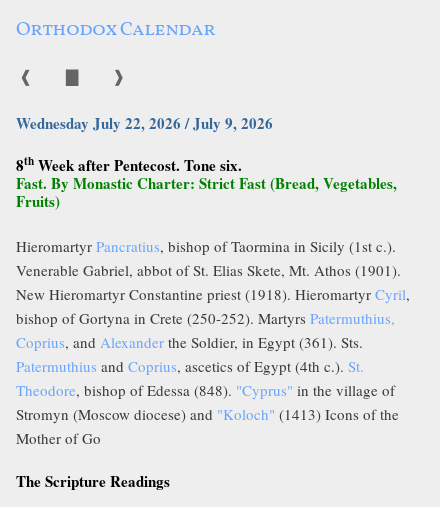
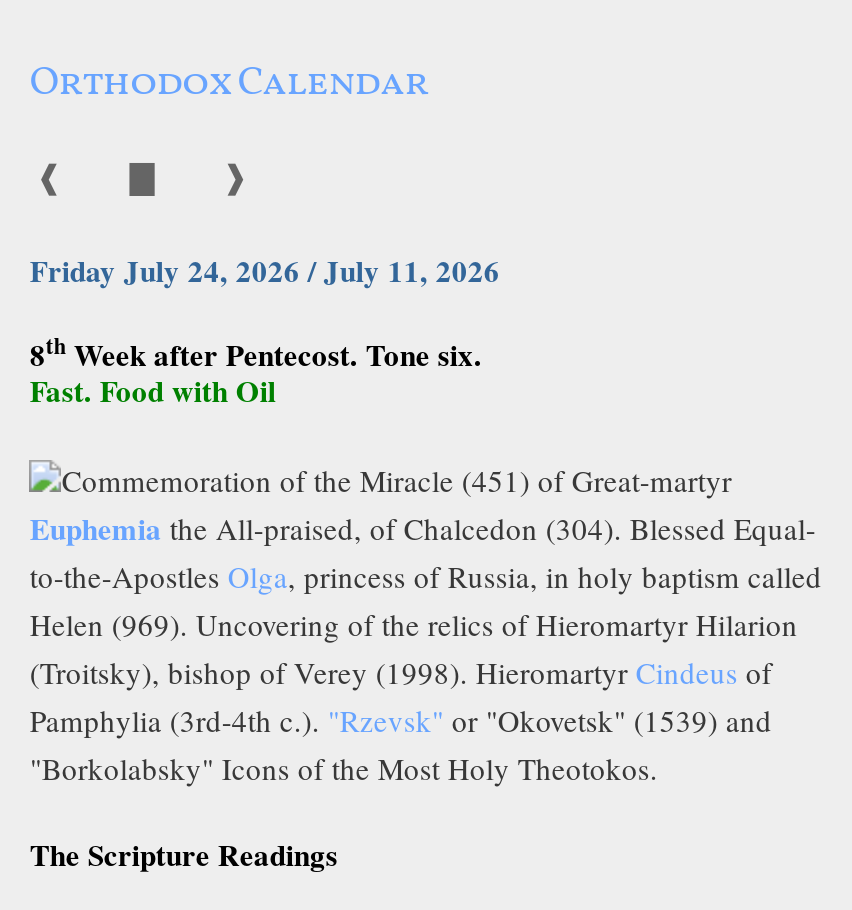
- Wednesday July 22, 2026 / July 9, 2026
+ Friday July 24, 2026 / July 11, 2026

- Fast. By Monastic Charter: Strict Fast (Bread, Vegetables,
- Fruits)
+ Fast. Food with Oil

- Hieromartyr Pancratius, bishop of Taormina in Sicily (1st c.).
- Venerable Gabriel, abbot of St. Elias Skete, Mt. Athos (1901).
- New Hieromartyr Constantine priest (1918). Hieromartyr Cyril,
- bishop of Gortyna in Crete (250-252). Martyrs Patermuthius,
- Coprius, and Alexander the Soldier, in Egypt (361). Sts.
- Patermuthius and Coprius, ascetics of Egypt (4th c.). St.
- Theodore, bishop of Edessa (848). "Cyprus" in the village of
- Stromyn (Moscow diocese) and "Koloch" (1413) Icons of the
- Mother of Go
+ Commemoration of the Miracle (451) of Great-martyr
+ Euphemia the All-praised, of Chalcedon (304). Blessed Equal-
+ to-the-Apostles Olga, princess of Russia, in holy baptism called
+ Helen (969). Uncovering of the relics of Hieromartyr Hilarion
+ (Troitsky), bishop of Verey (1998). Hieromartyr Cindeus of
+ Pamphylia (3rd-4th c.). "Rzevsk" or "Okovetsk" (1539) and
+ "Borkolabsky" Icons of the Most Holy Theotokos.
